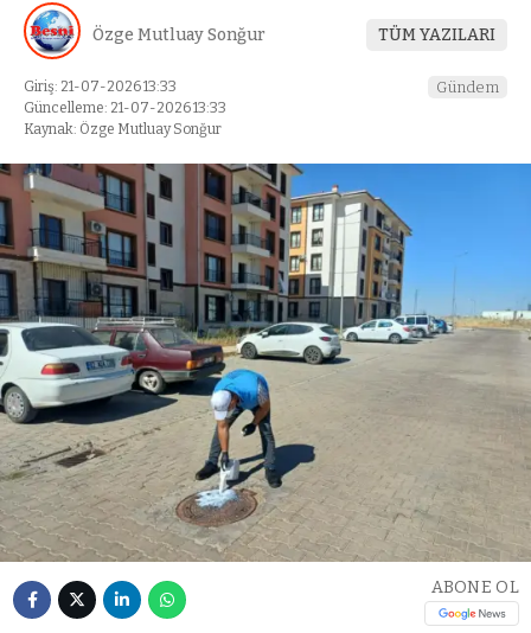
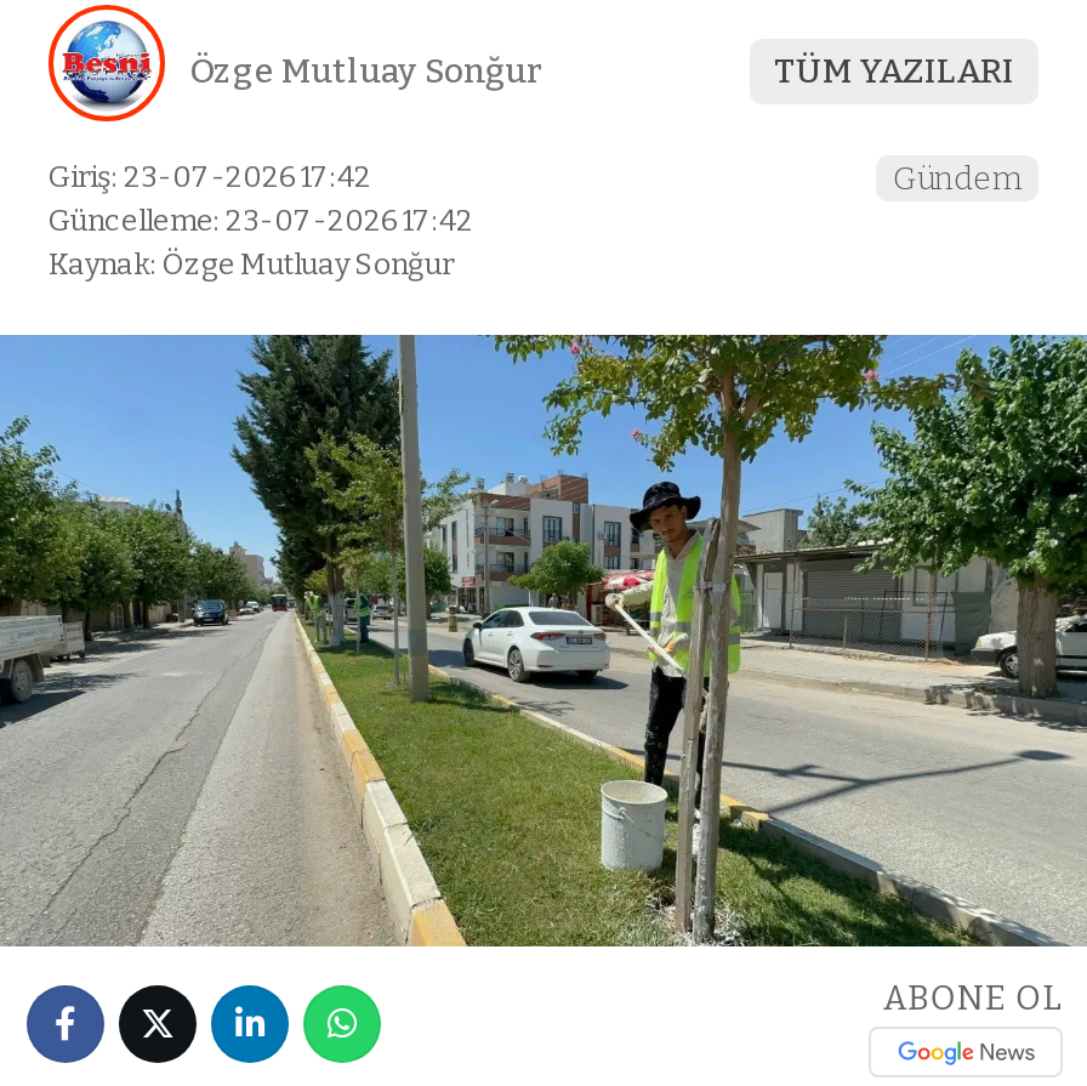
- Giriş: 21-07-2026 13:33
+ Giriş: 23-07-2026 17:42

- Güncelleme: 21-07-2026 13:33
+ Güncelleme: 23-07-2026 17:42

- [image]
+ [image]
